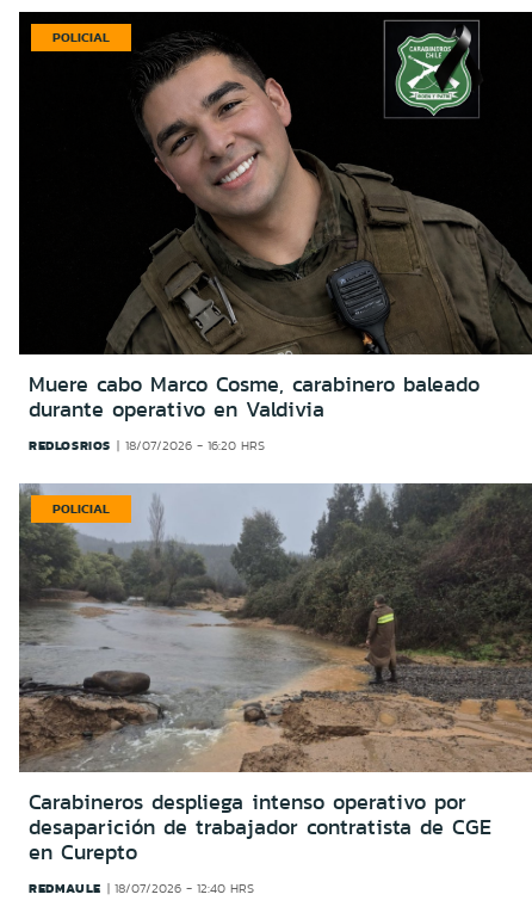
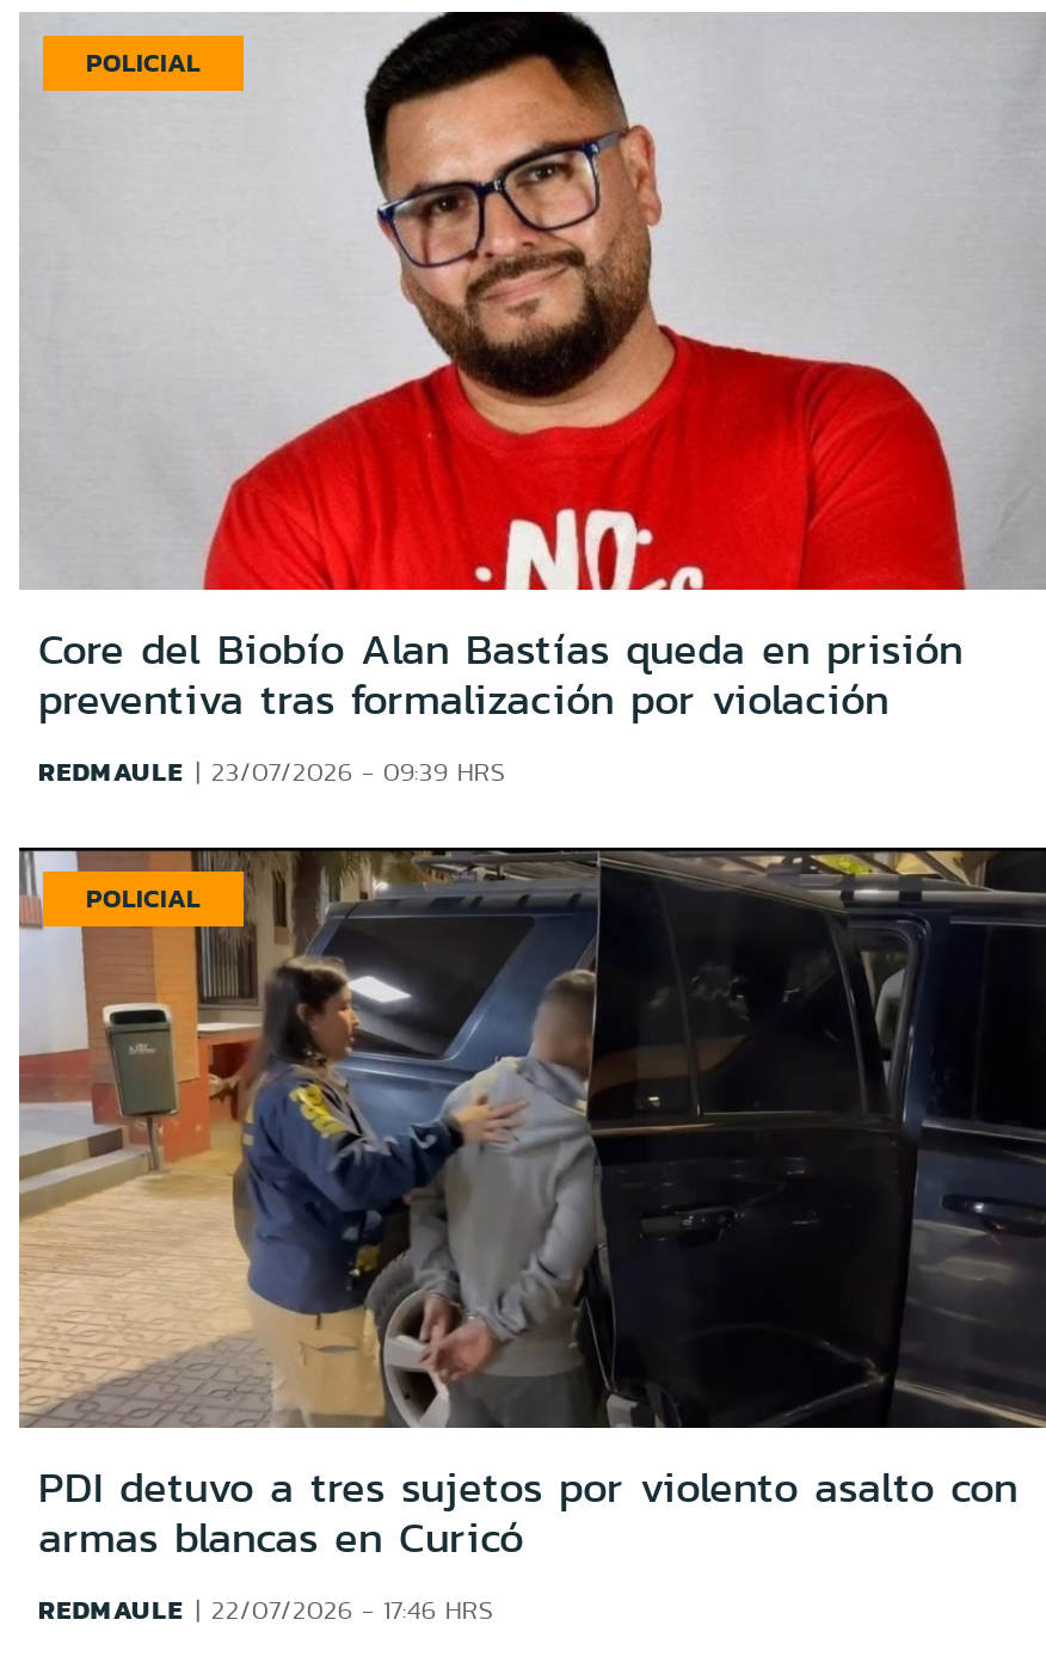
- [image]
- Muere cabo Marco Cosme, carabinero baleado
- durante operativo en Valdivia
- REDLOSRIOS
- 18/07/2026 - 16:20 HRS
+ [image]
+ Core del Biobío Alan Bastías queda en prisión
+ preventiva tras formalización por violación
+ REDMAULE
+ 23/07/2026 - 09:39 HRS

- [image]
- Carabineros despliega intenso operativo por
- desaparición de trabajador contratista de CGE
- en Curepto
+ [image]
+ PDI detuvo a tres sujetos por violento asalto con
+ armas blancas en Curicó

- REDMAULE 18/07/2026 - 12:40 HRS
+ REDMAULE 22/07/2026 - 17:46 HRS
